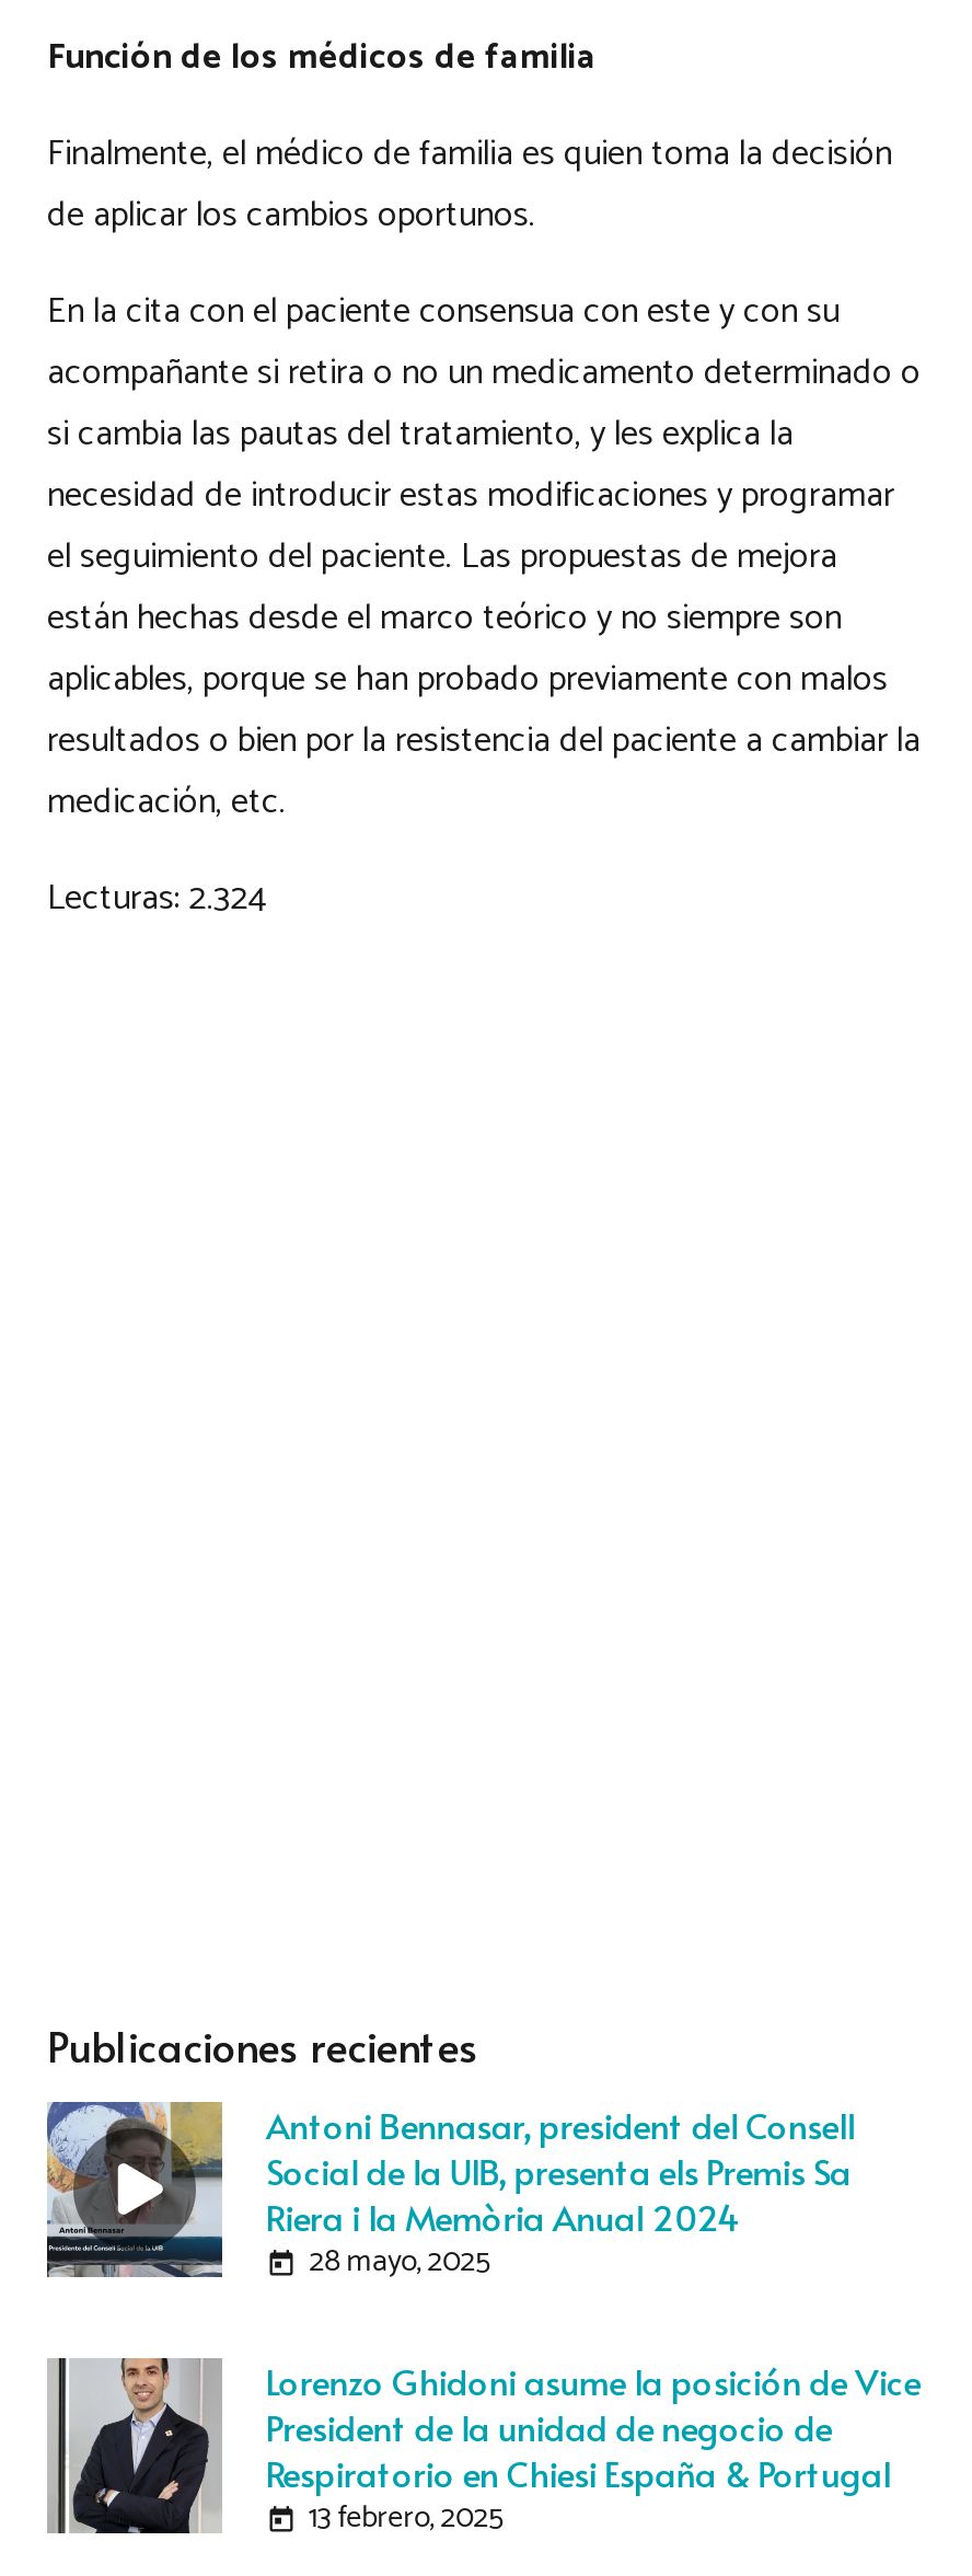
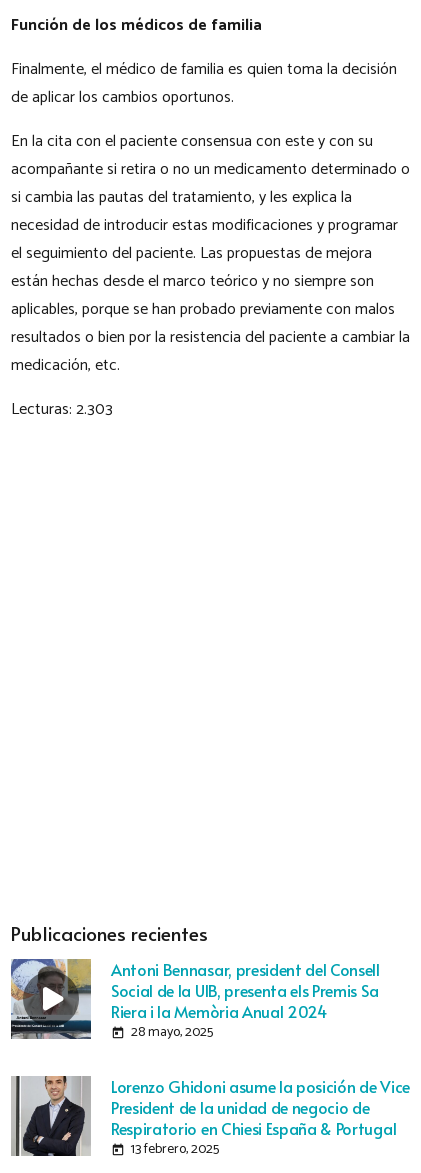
- Lecturas: 2.324
+ Lecturas: 2.303
